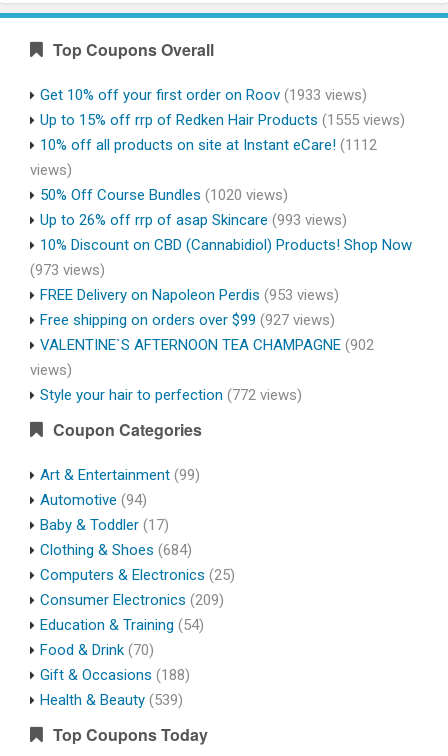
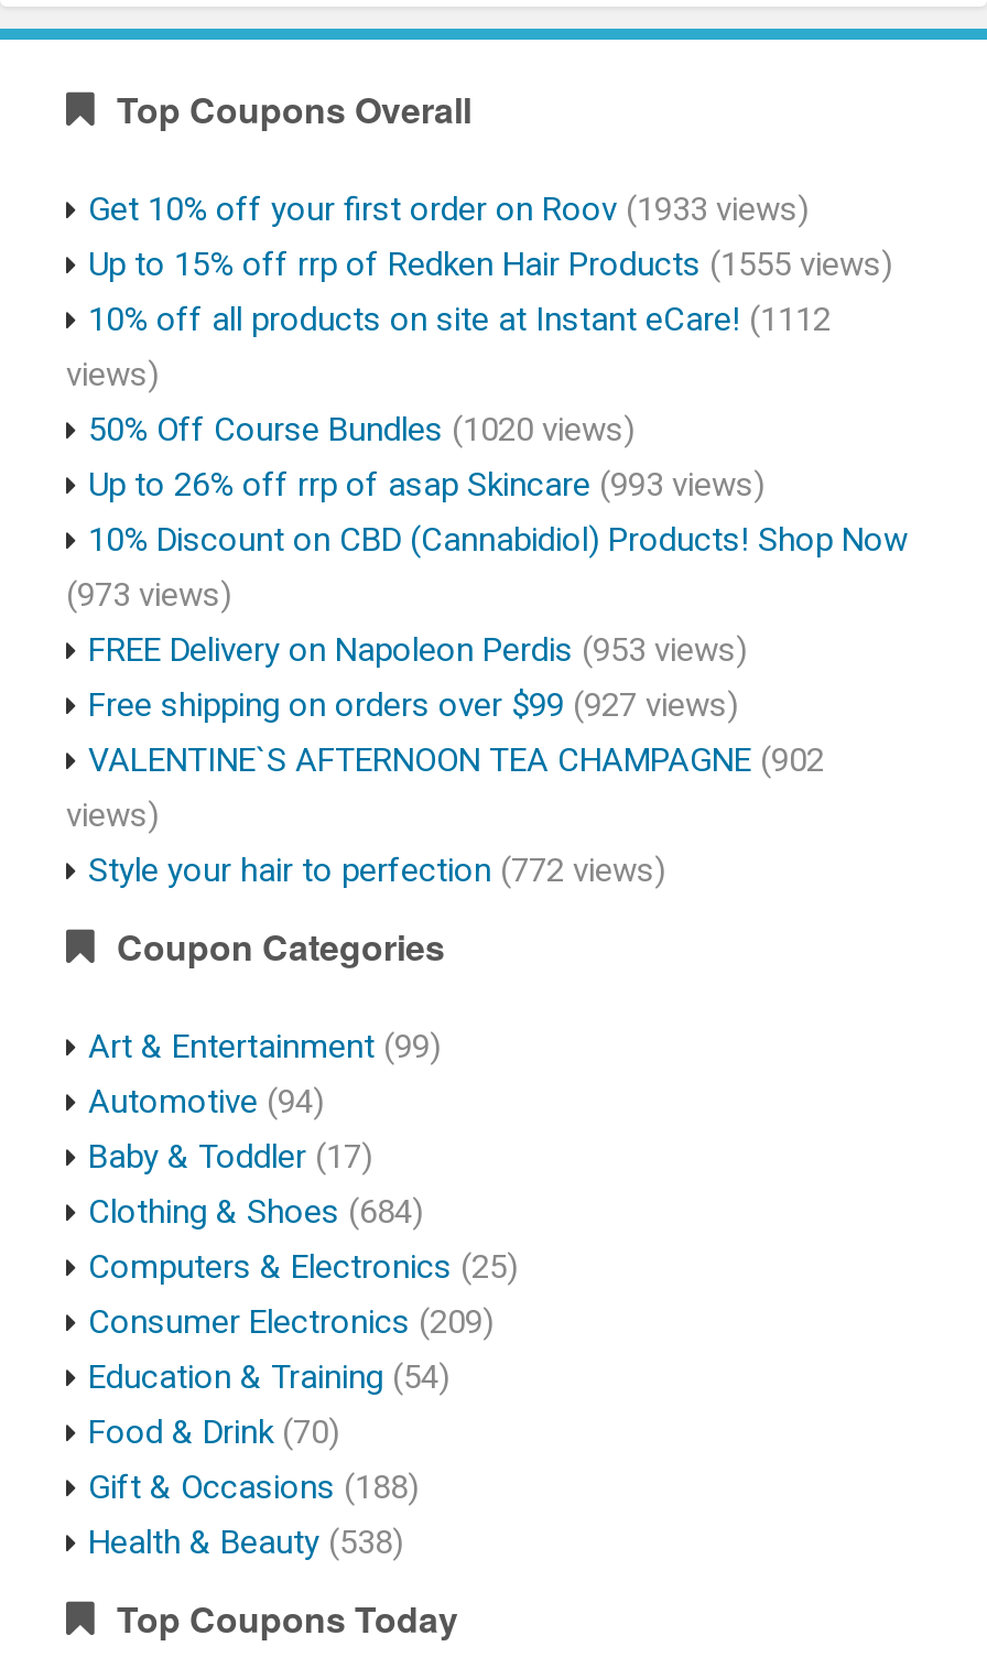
- Health & Beauty (539)
+ Health & Beauty (538)
